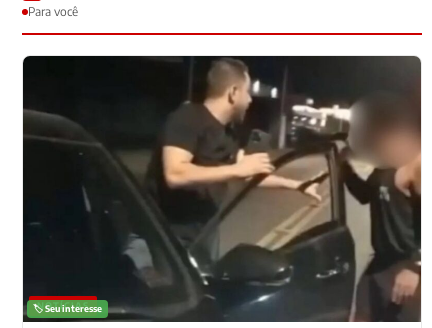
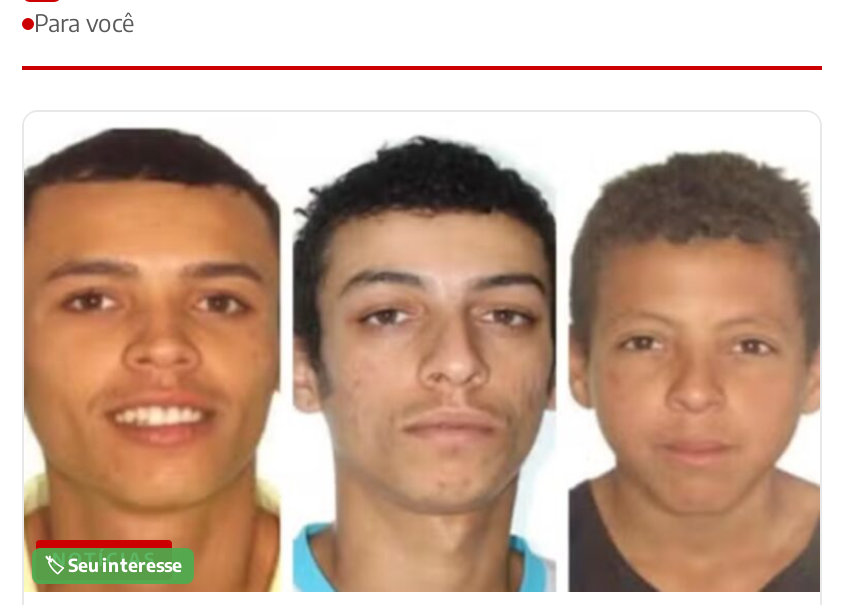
- [image]
+ [image]
